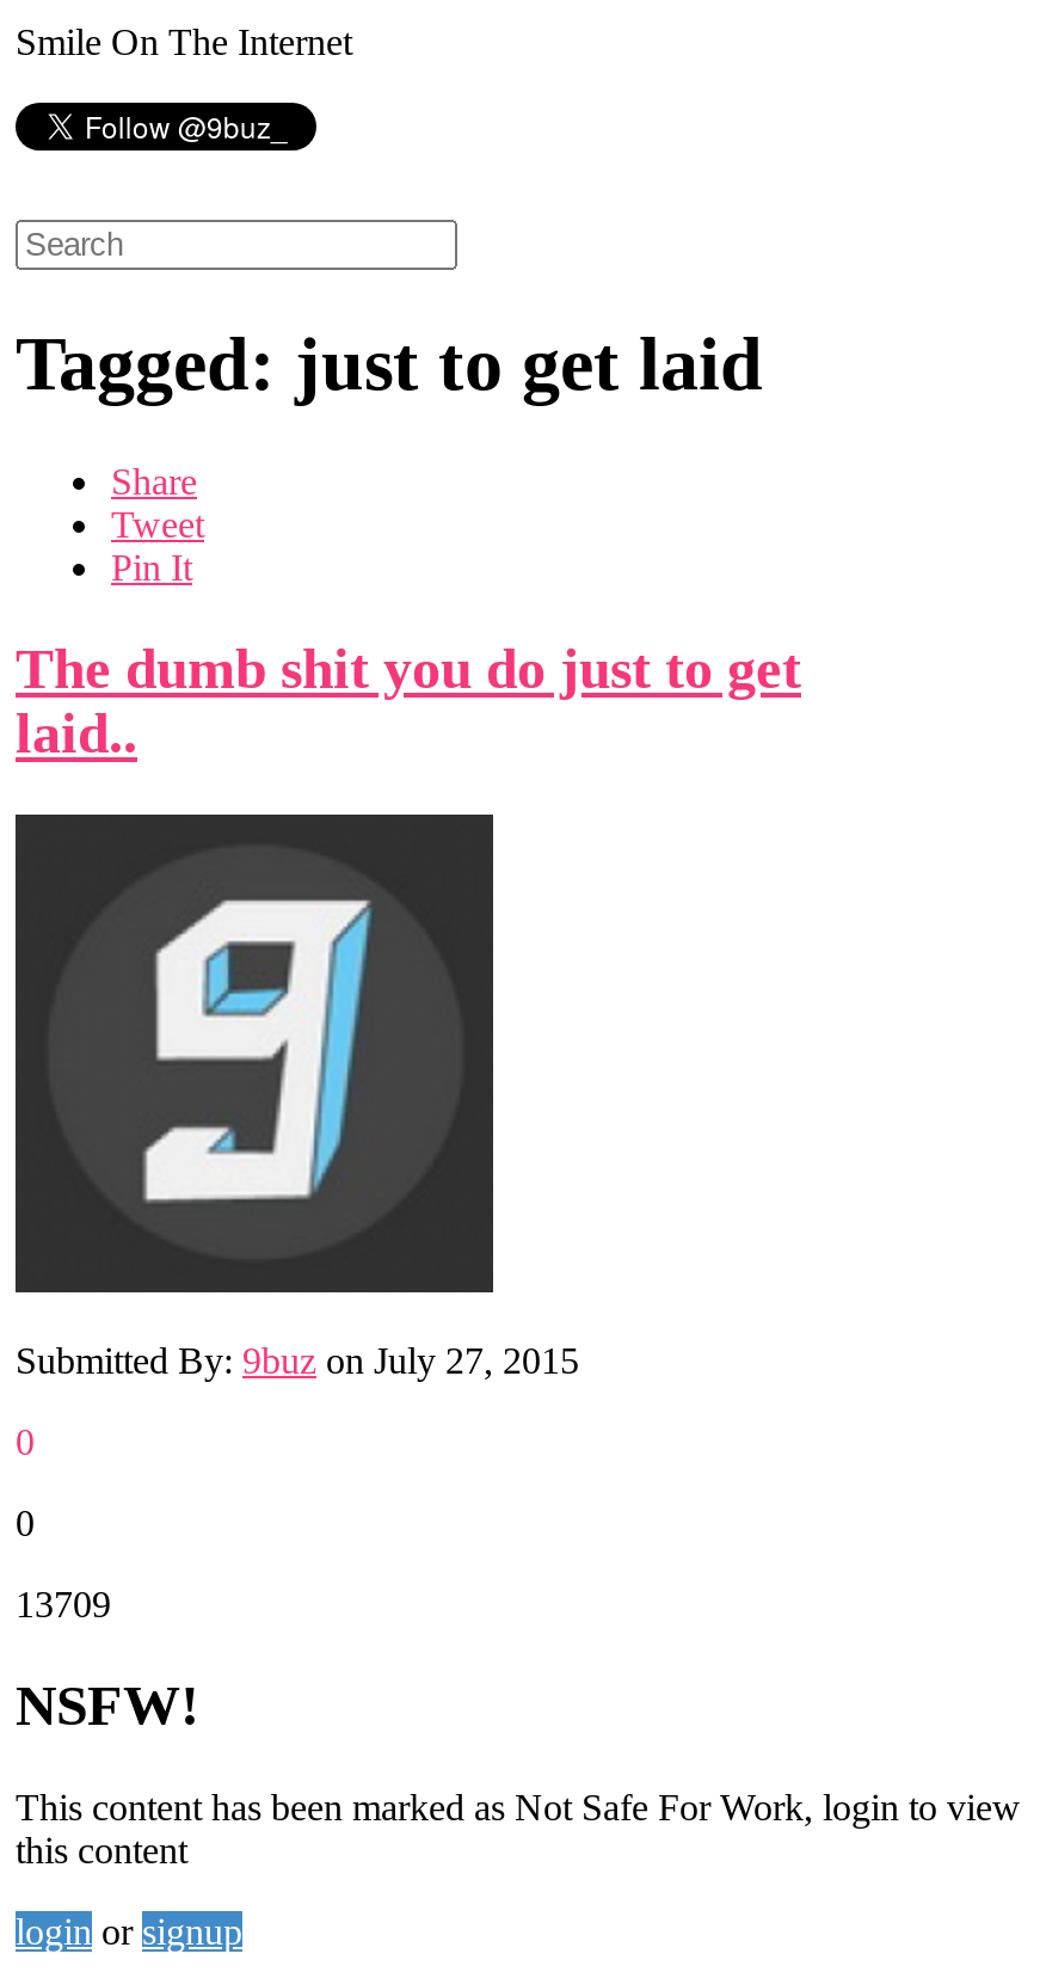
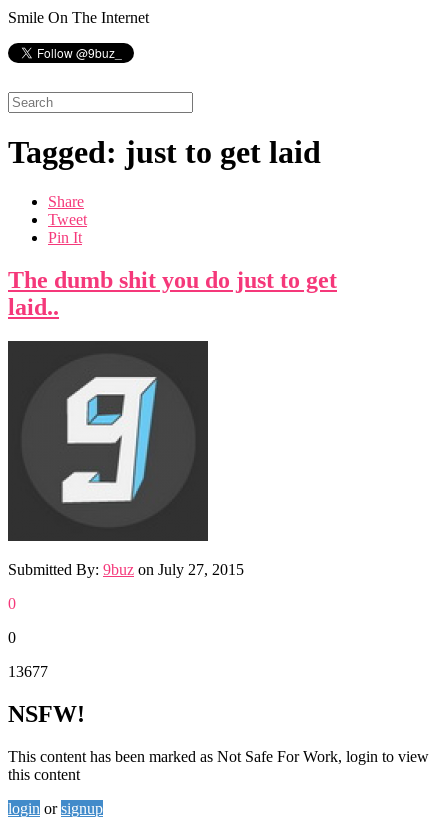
- 13709
+ 13677
